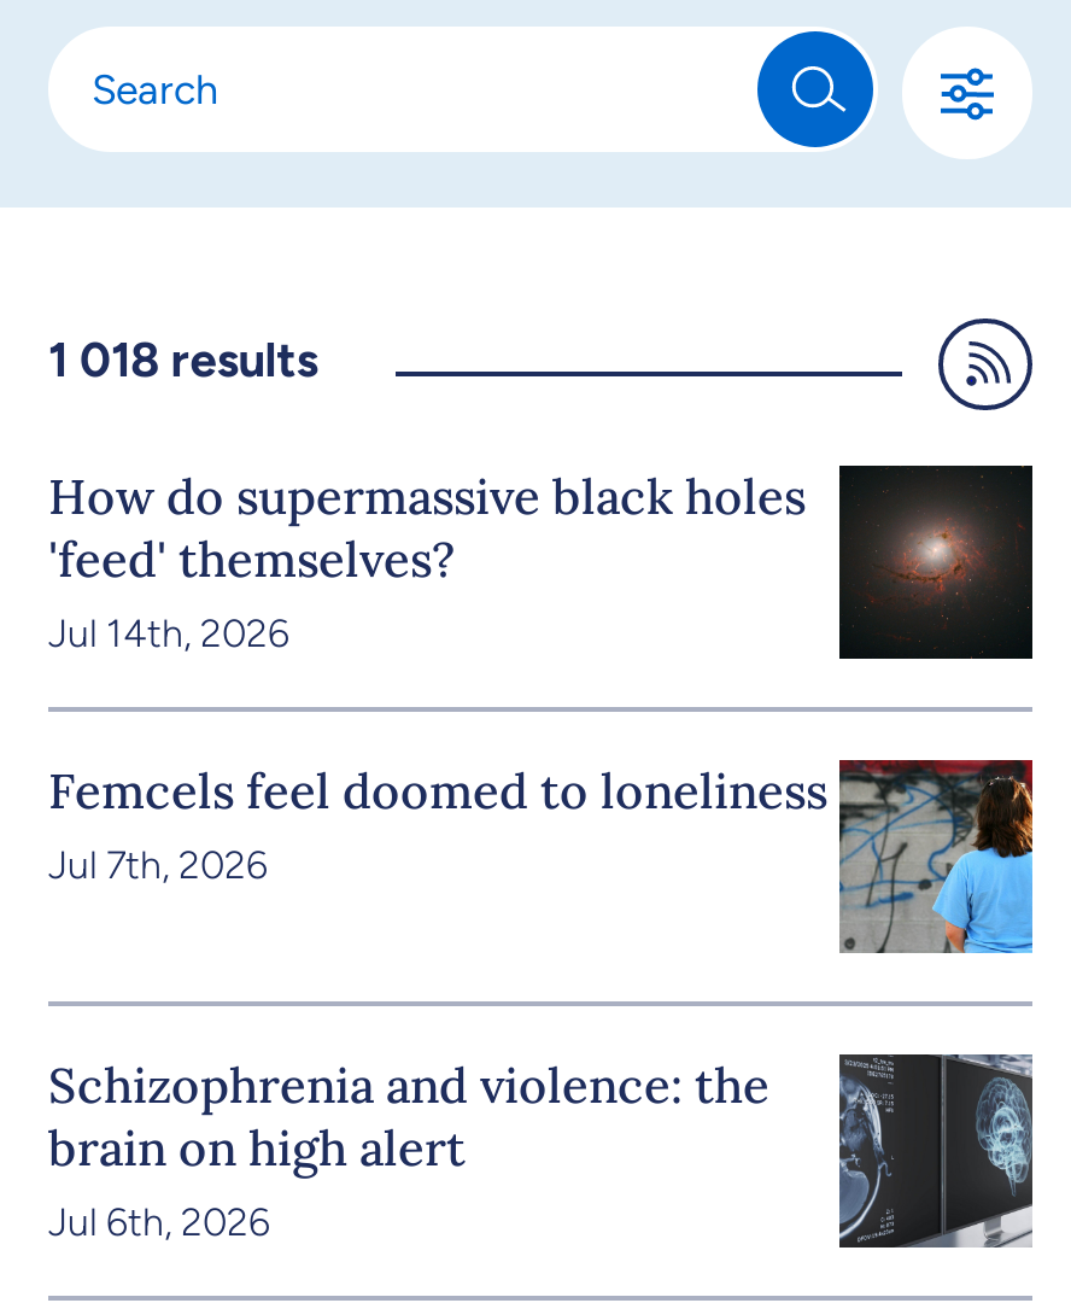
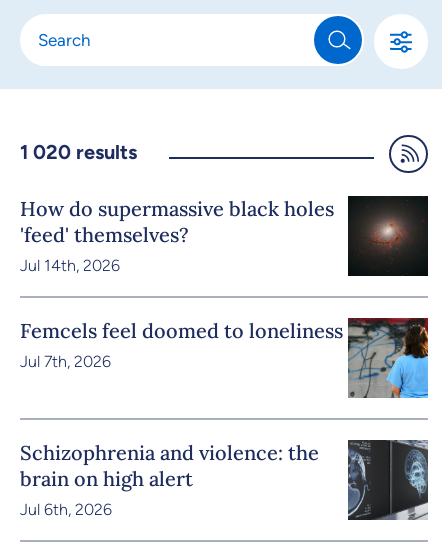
- 1 018 results
+ 1 020 results
